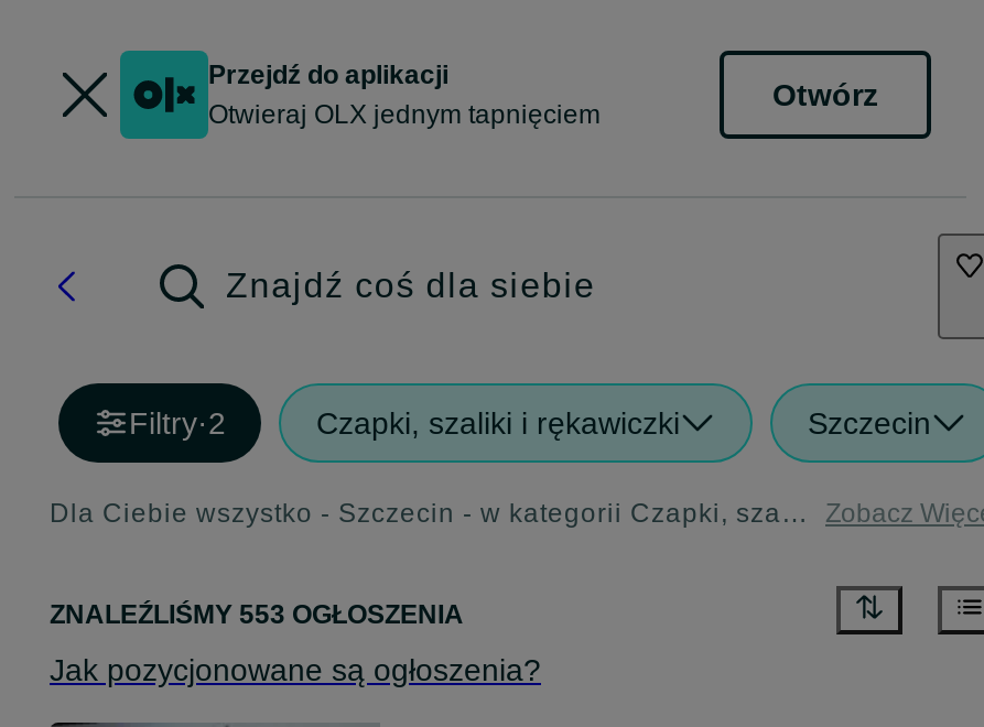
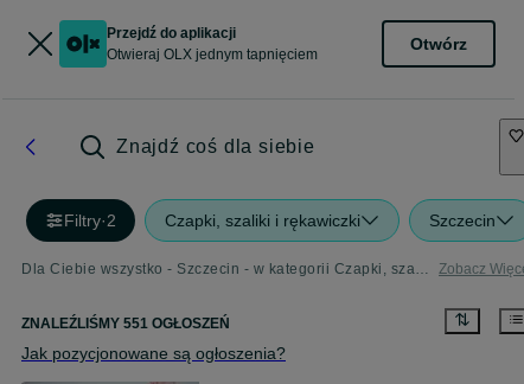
- ZNALEŹLIŚMY 553 OGŁOSZENIA
+ ZNALEŹLIŚMY 551 OGŁOSZEŃ
